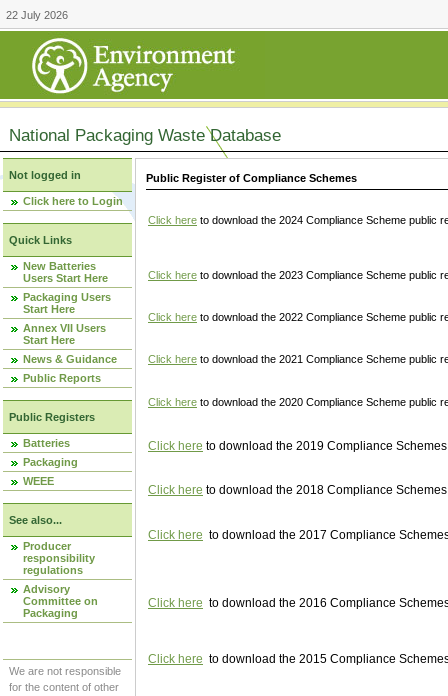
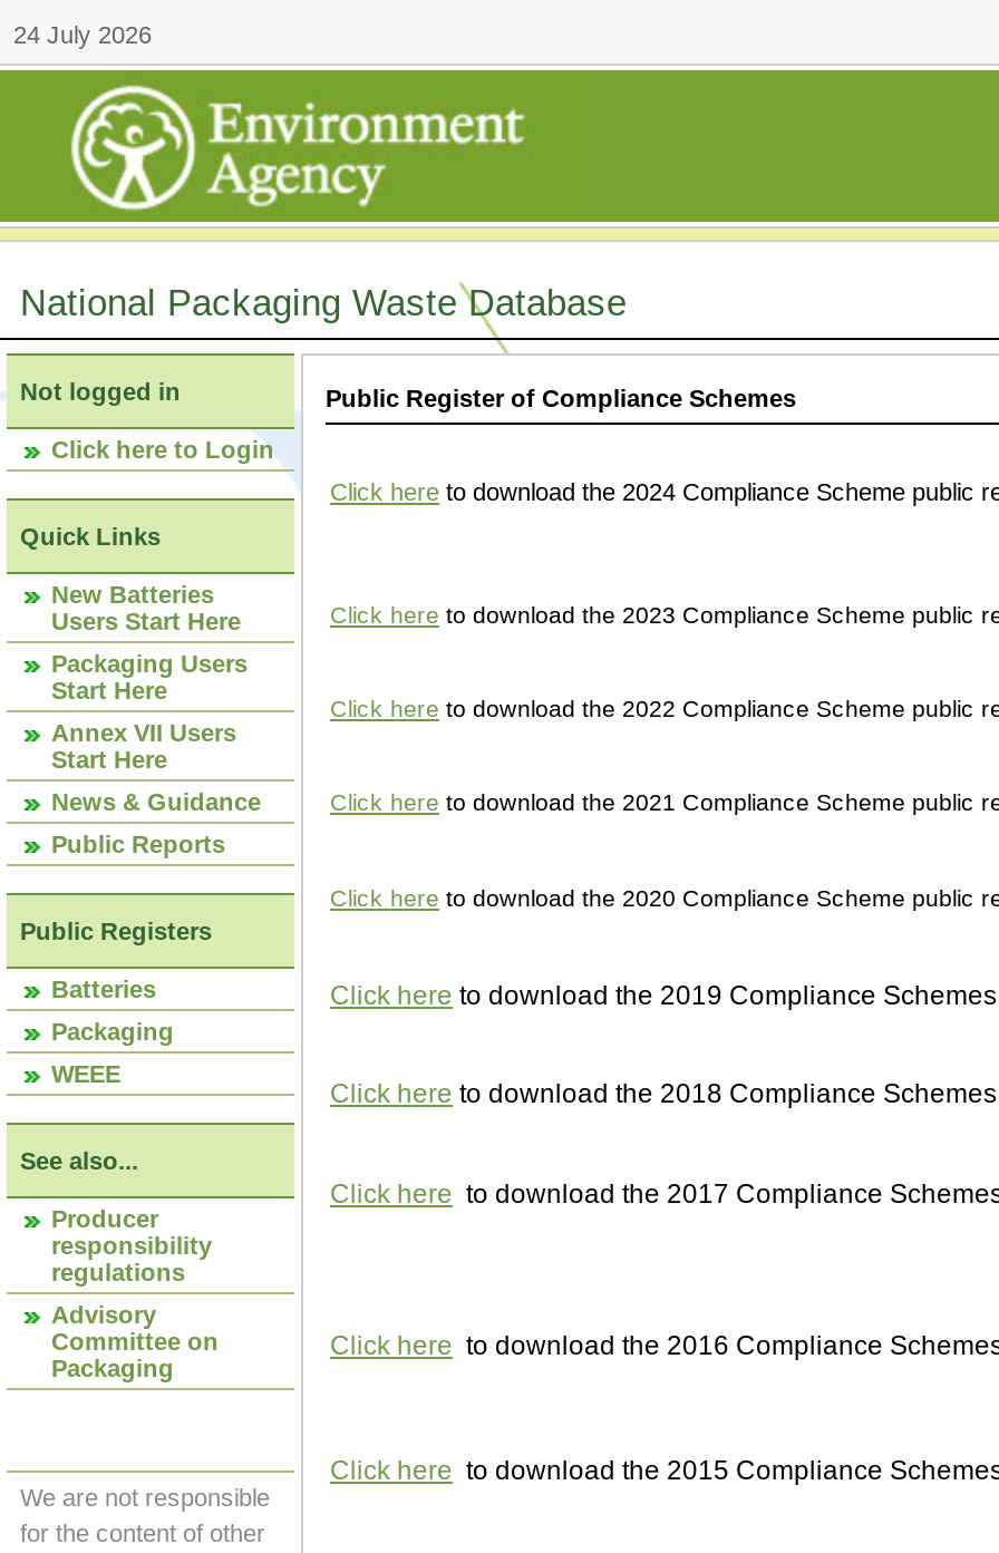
- 22 July 2026
+ 24 July 2026
